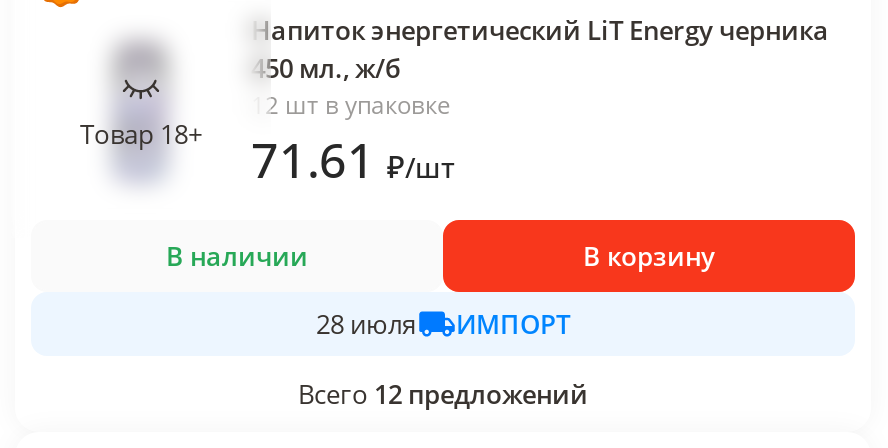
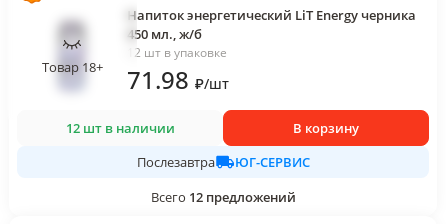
- Товар 18+ 71.61 ₽/шт
+ Товар 18+ 71.98 ₽/шт

- В наличии
+ 12 шт в наличии

- 28 июля
- ИМПОРТ
+ Послезавтра
+ ЮГ-СЕРВИС
